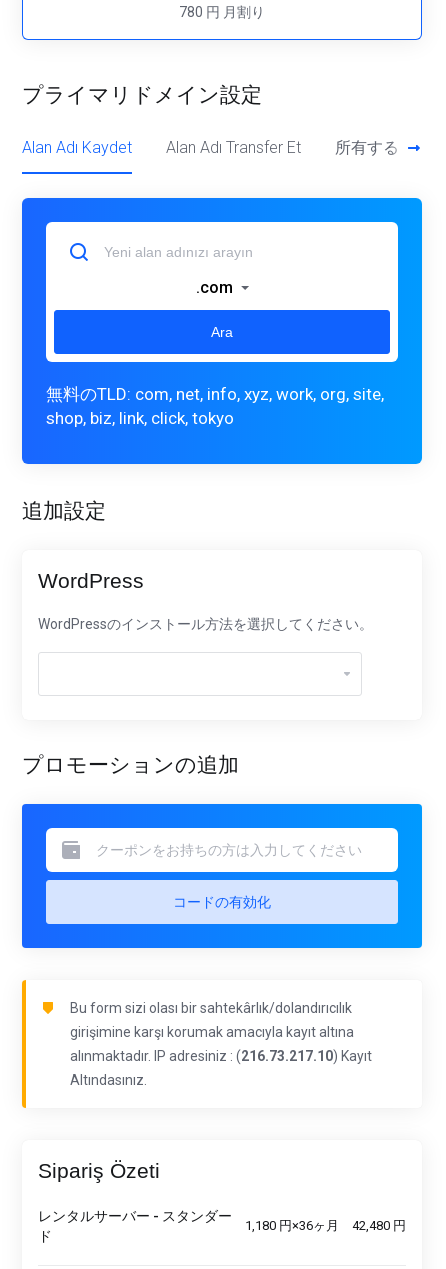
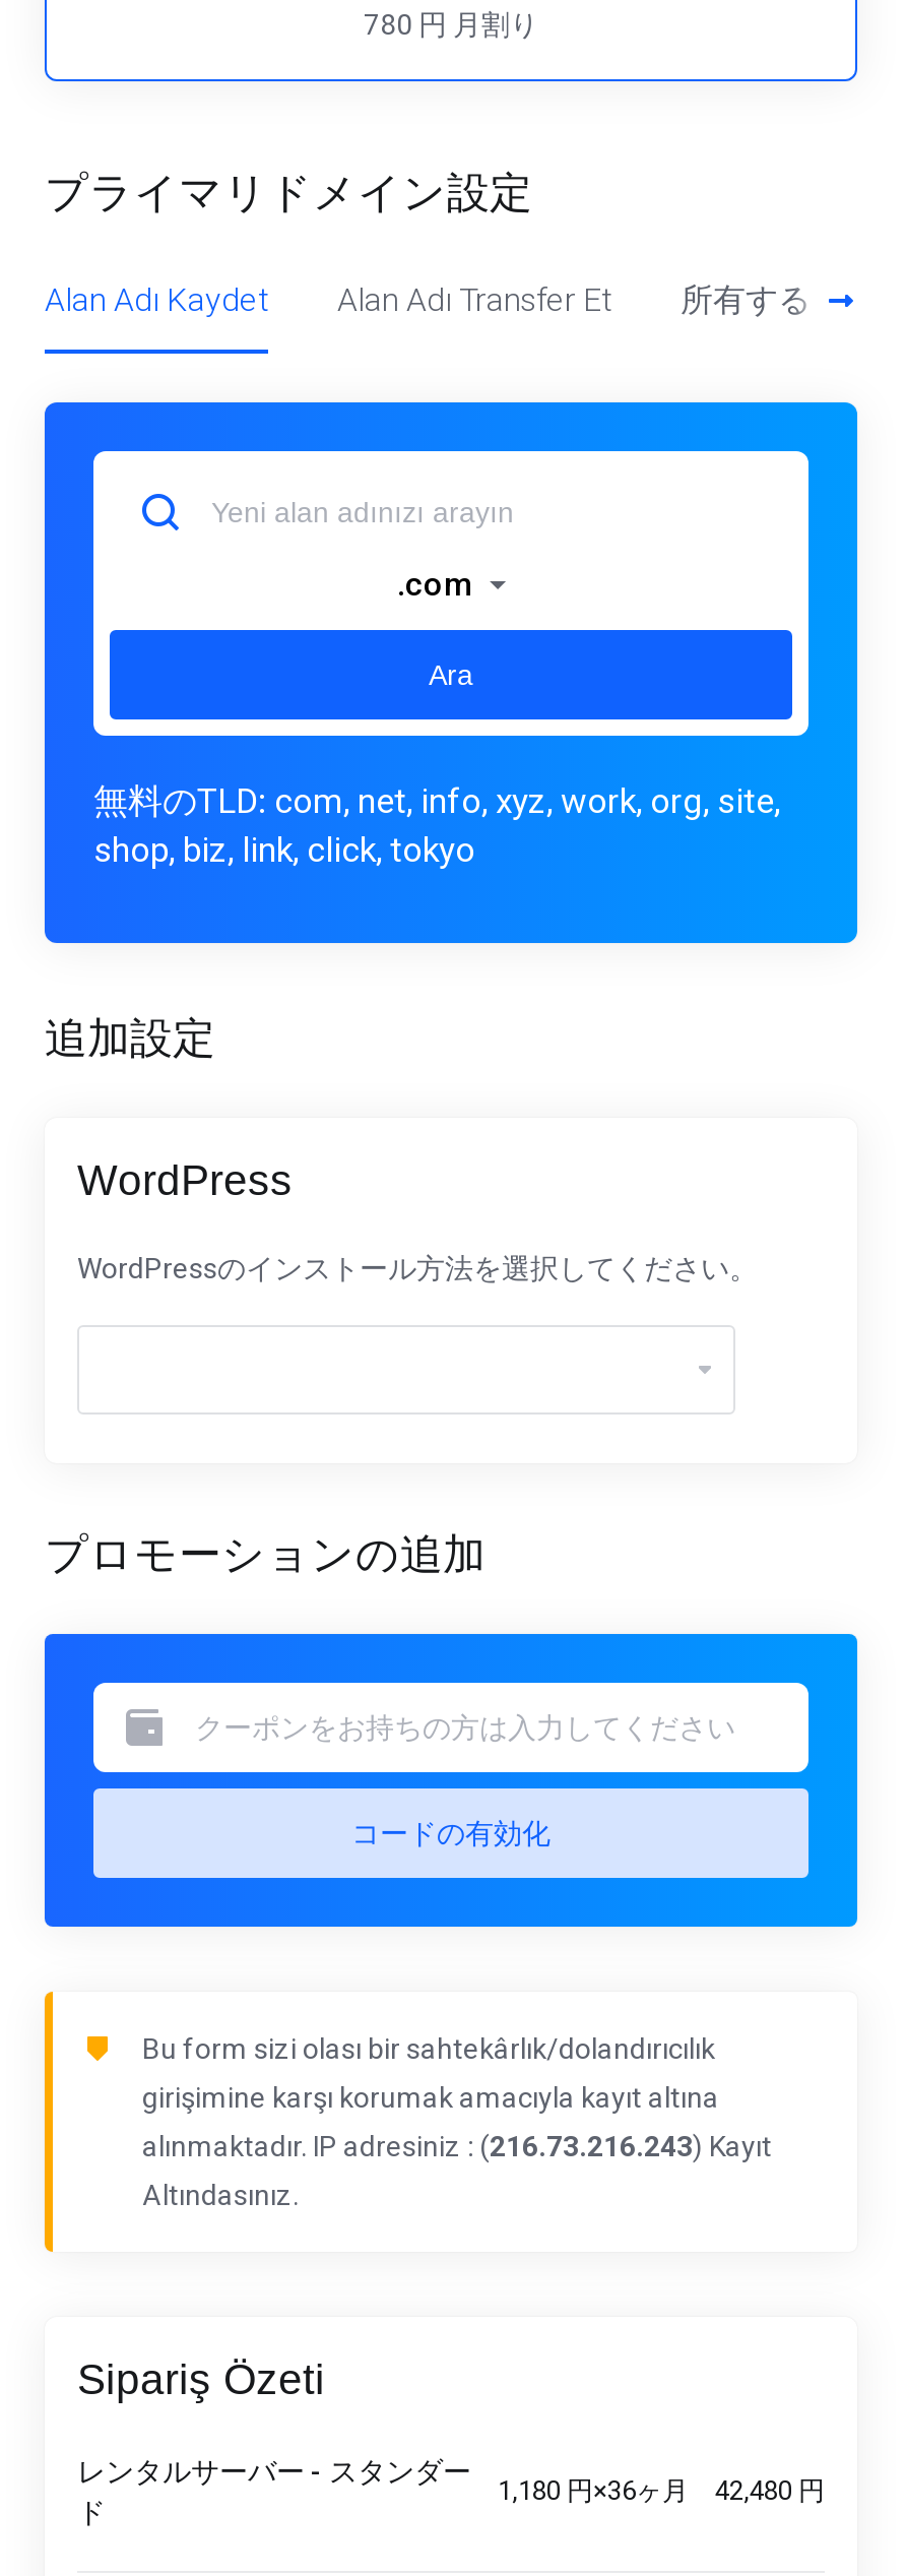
- alınmaktadır. IP adresiniz : (216.73.217.10) Kayıt
+ alınmaktadır. IP adresiniz : (216.73.216.243) Kayıt
